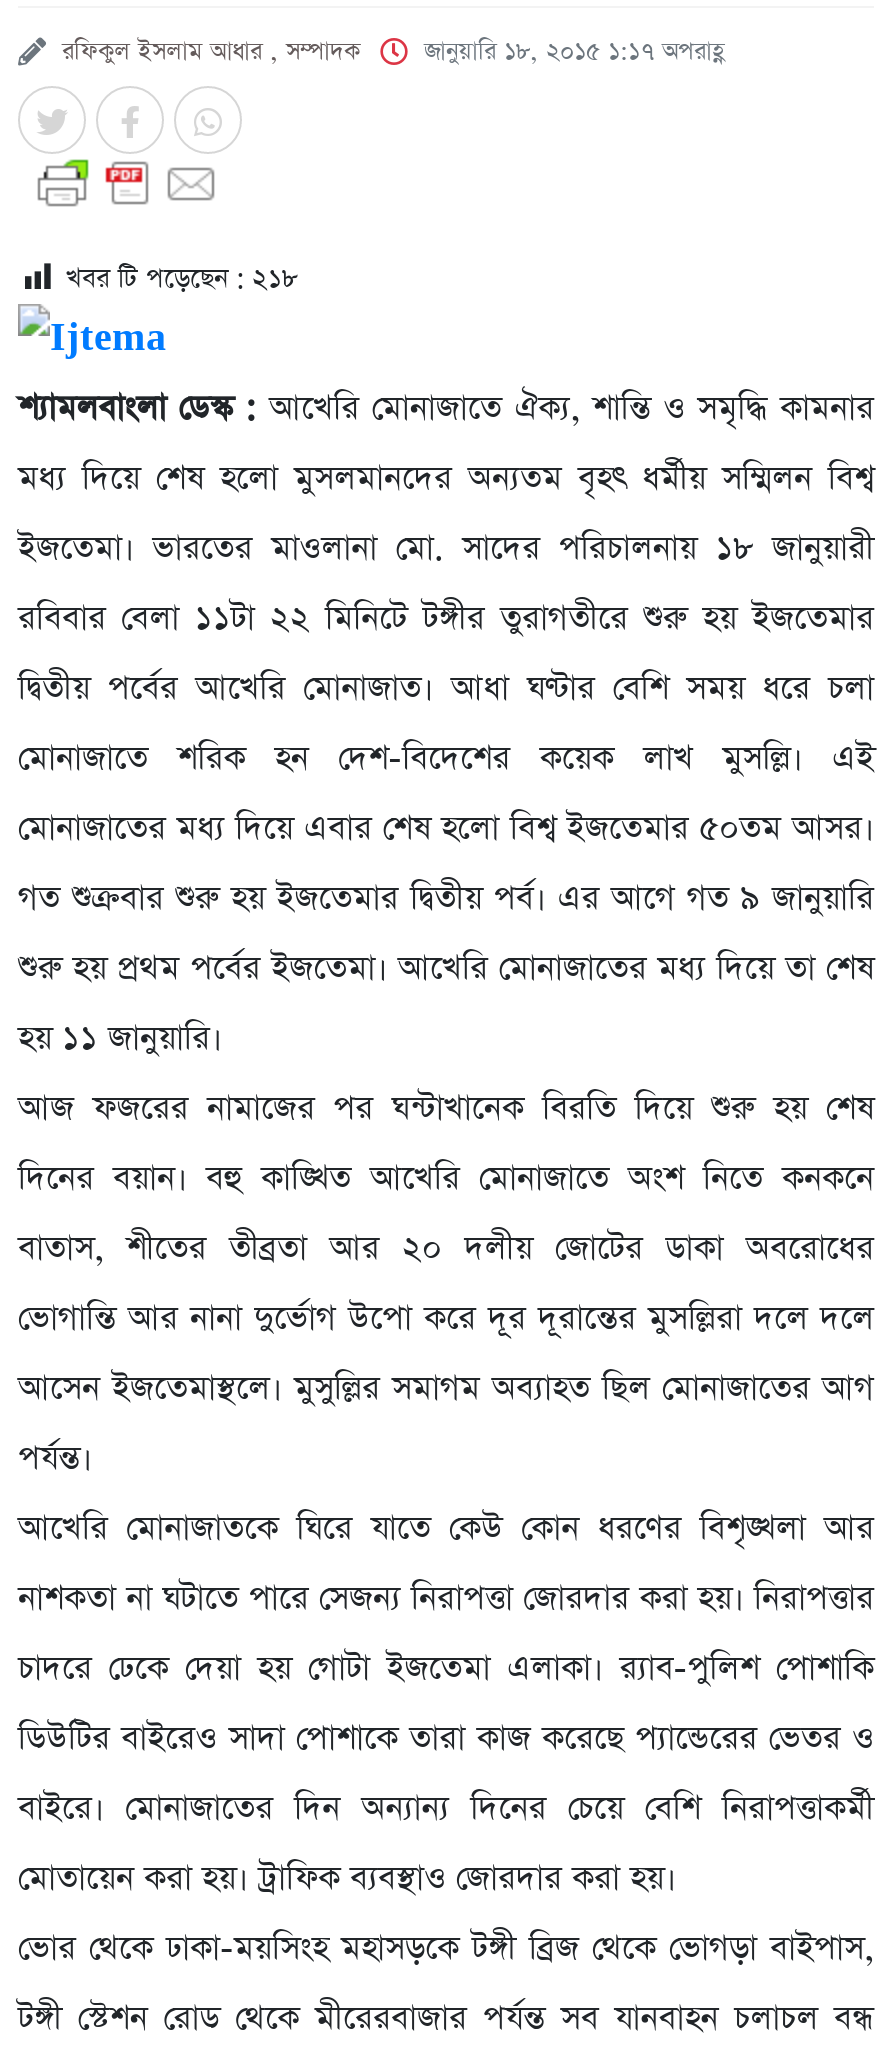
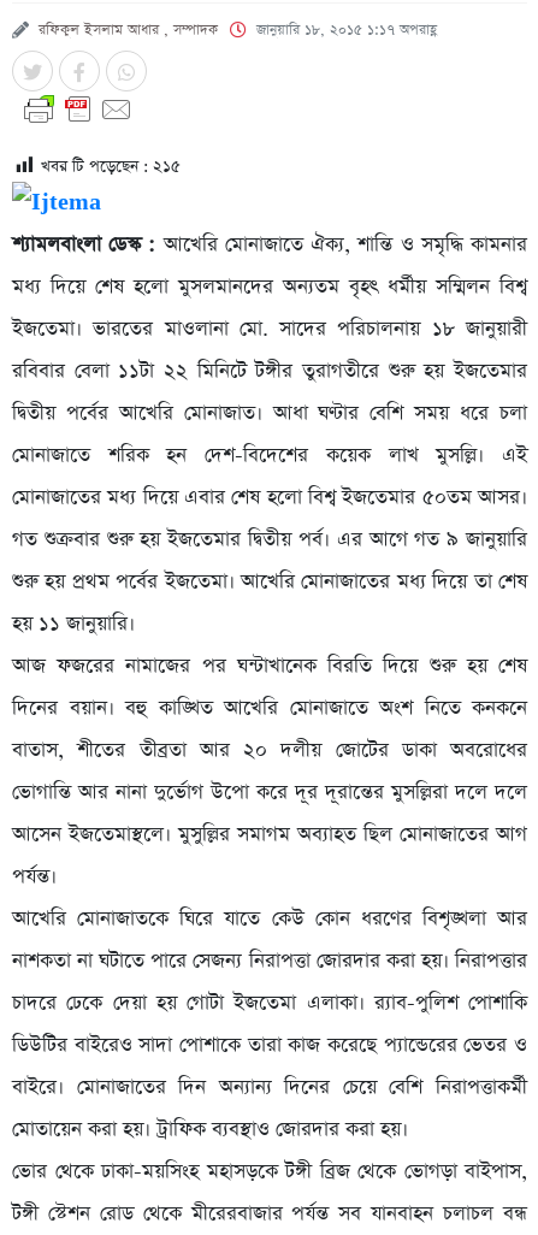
- খবর টি পড়েছেন : ২১৮
+ খবর টি পড়েছেন : ২১৫
